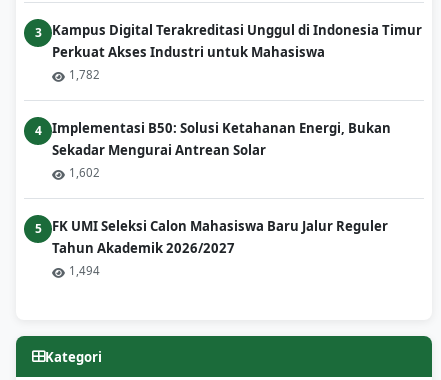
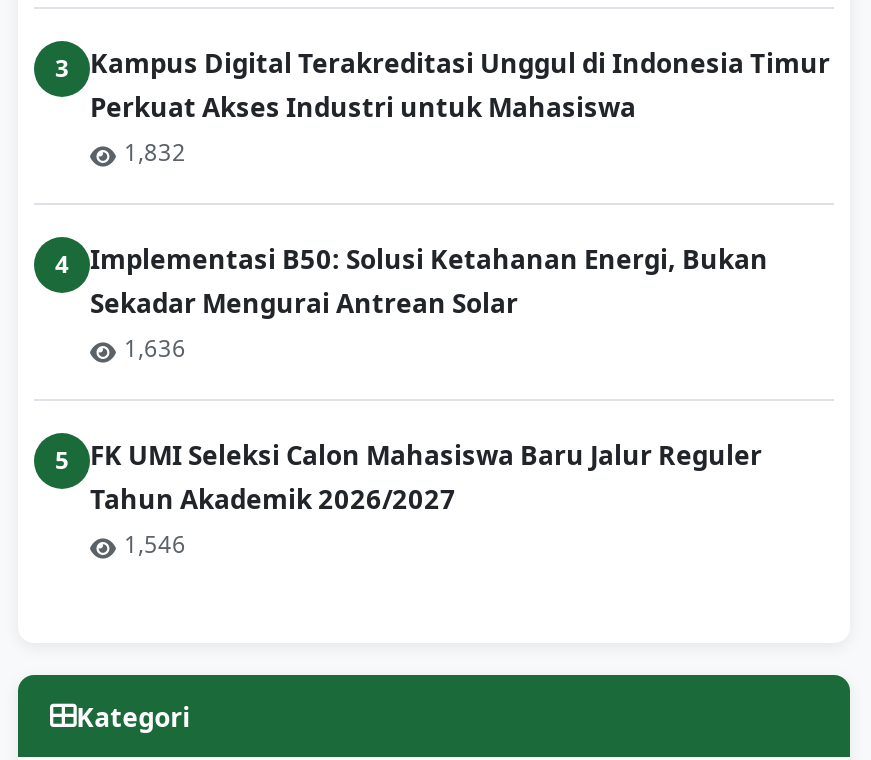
- 1,782
+ 1,832

- 1,602
+ 1,636

- 1,494
+ 1,546
